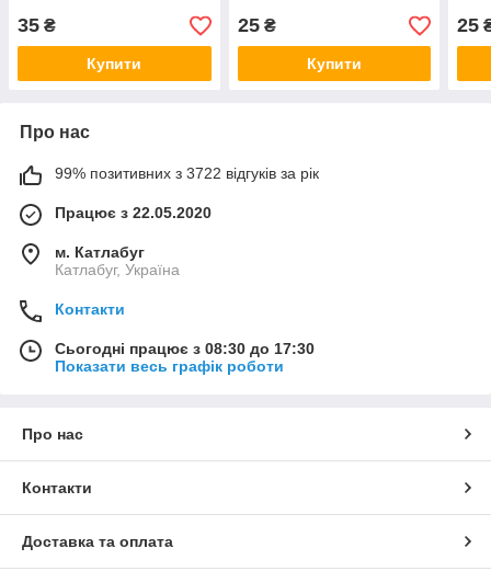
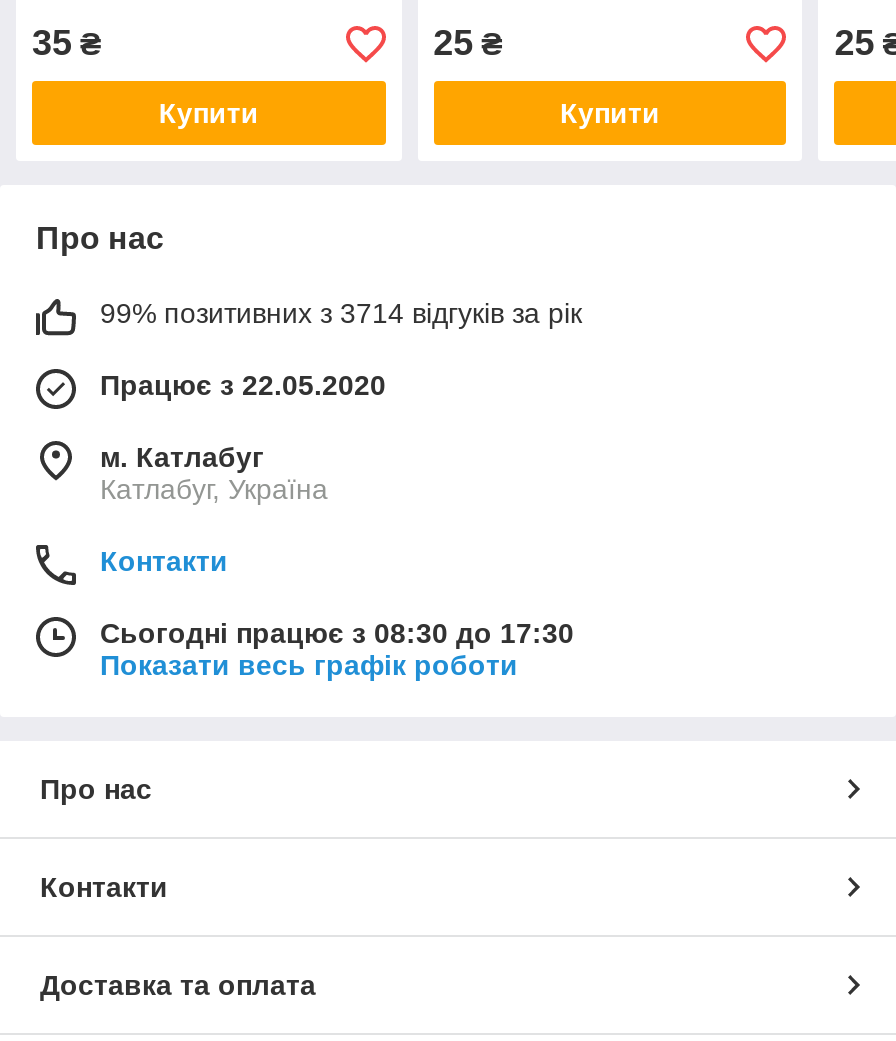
- 99% позитивних з 3722 відгуків за рік
+ 99% позитивних з 3714 відгуків за рік
